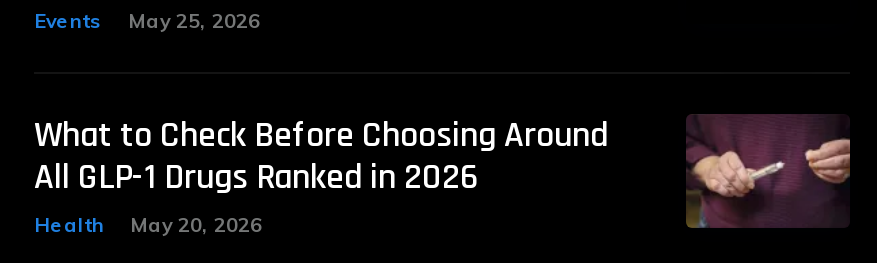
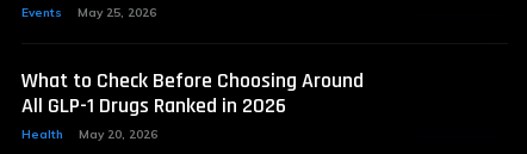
- [image]
